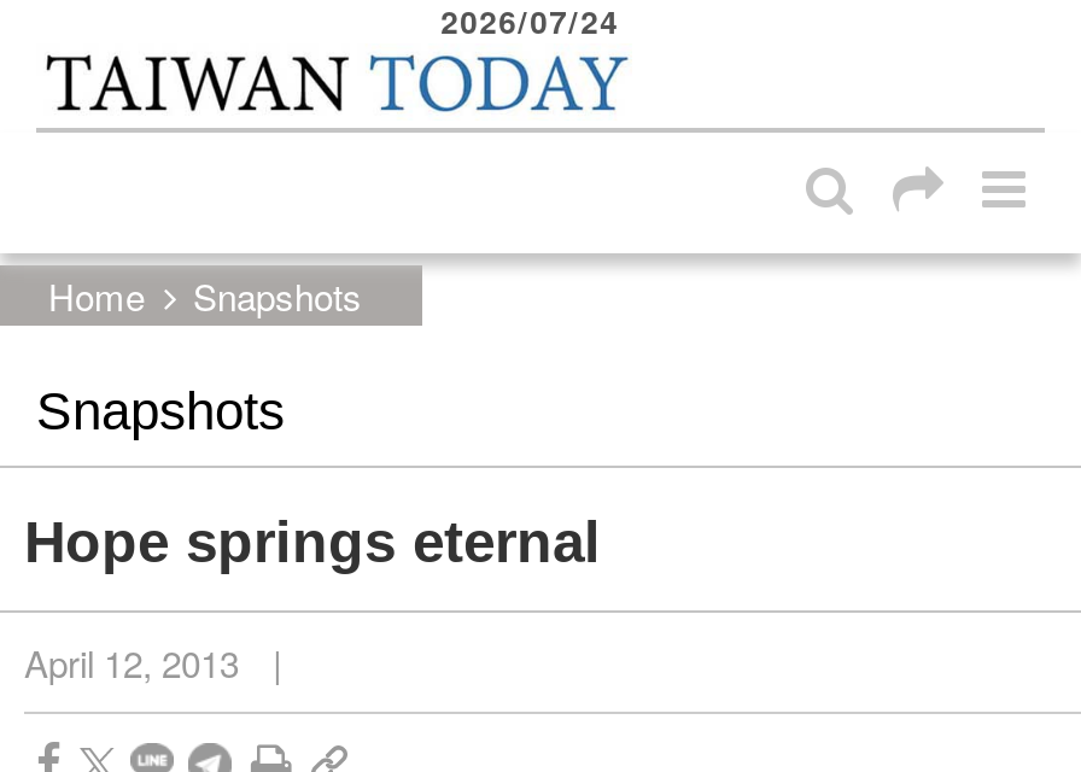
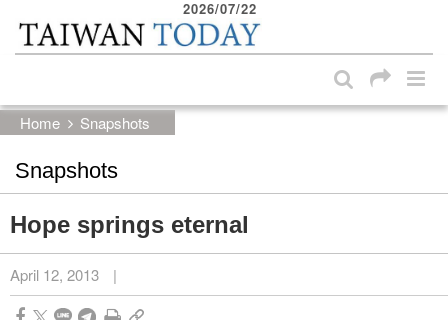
- 2026/07/24
+ 2026/07/22
